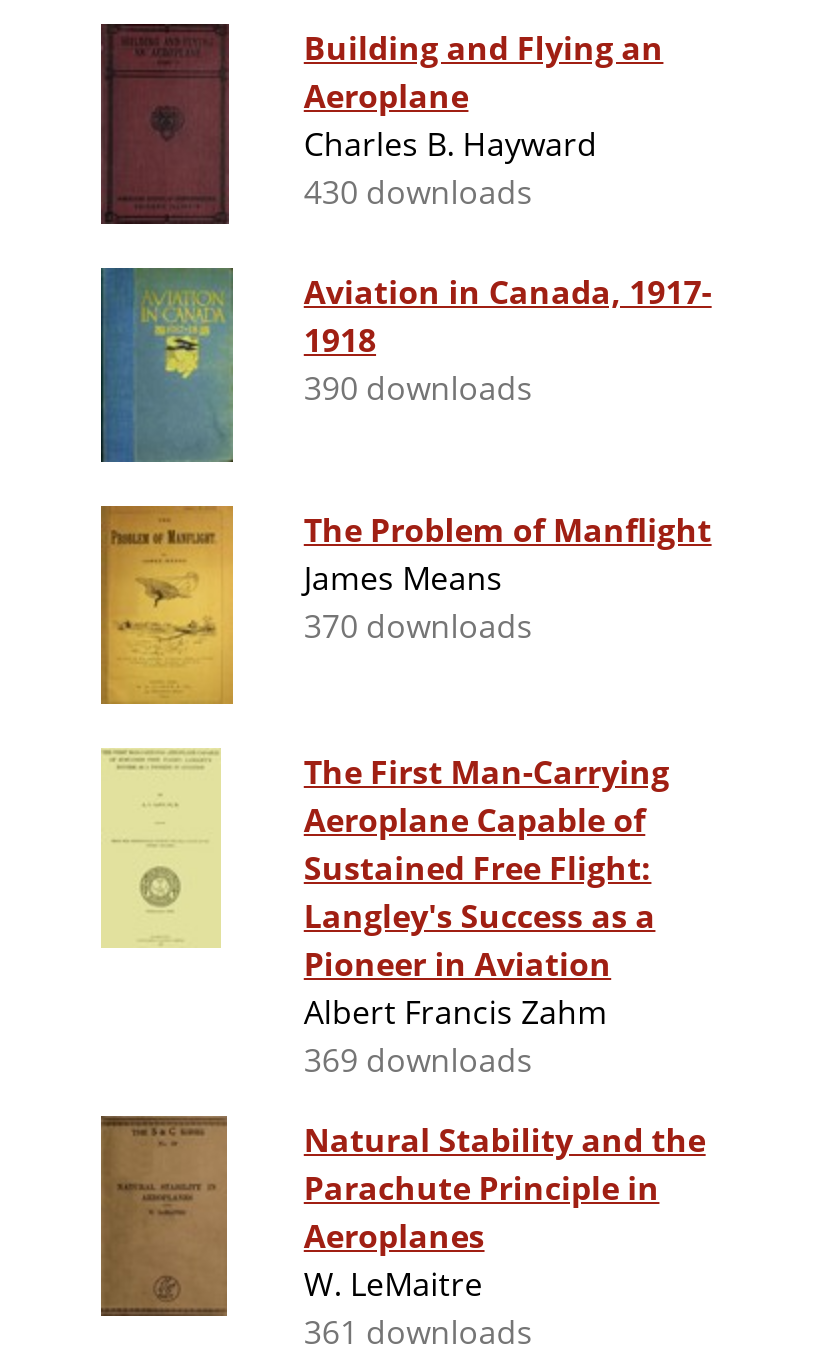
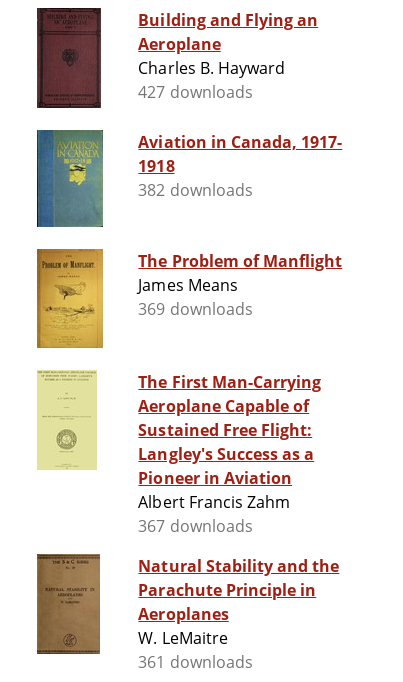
- 430 downloads
+ 427 downloads

- 390 downloads
+ 382 downloads

- 370 downloads
+ 369 downloads

- 369 downloads
+ 367 downloads
